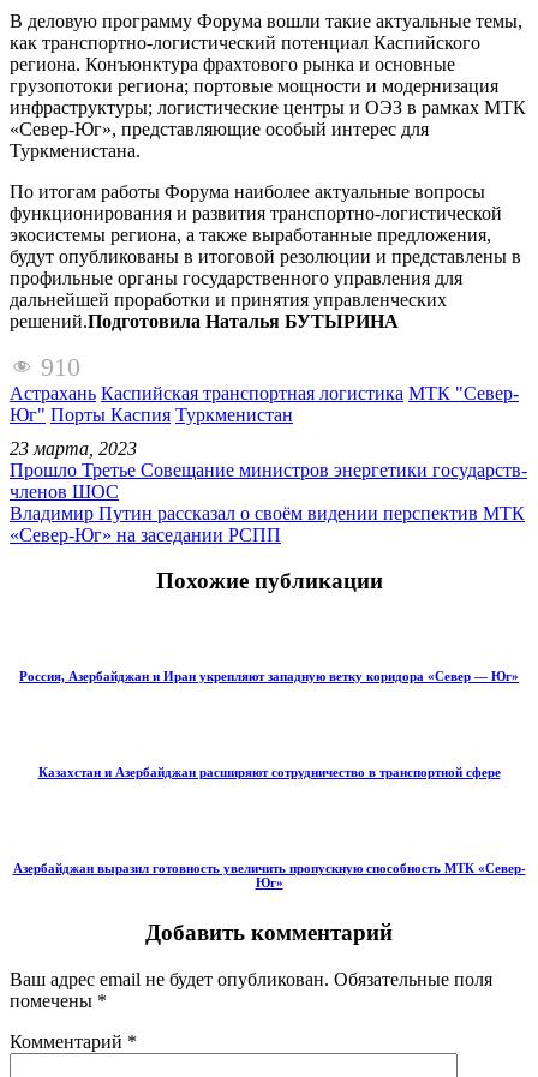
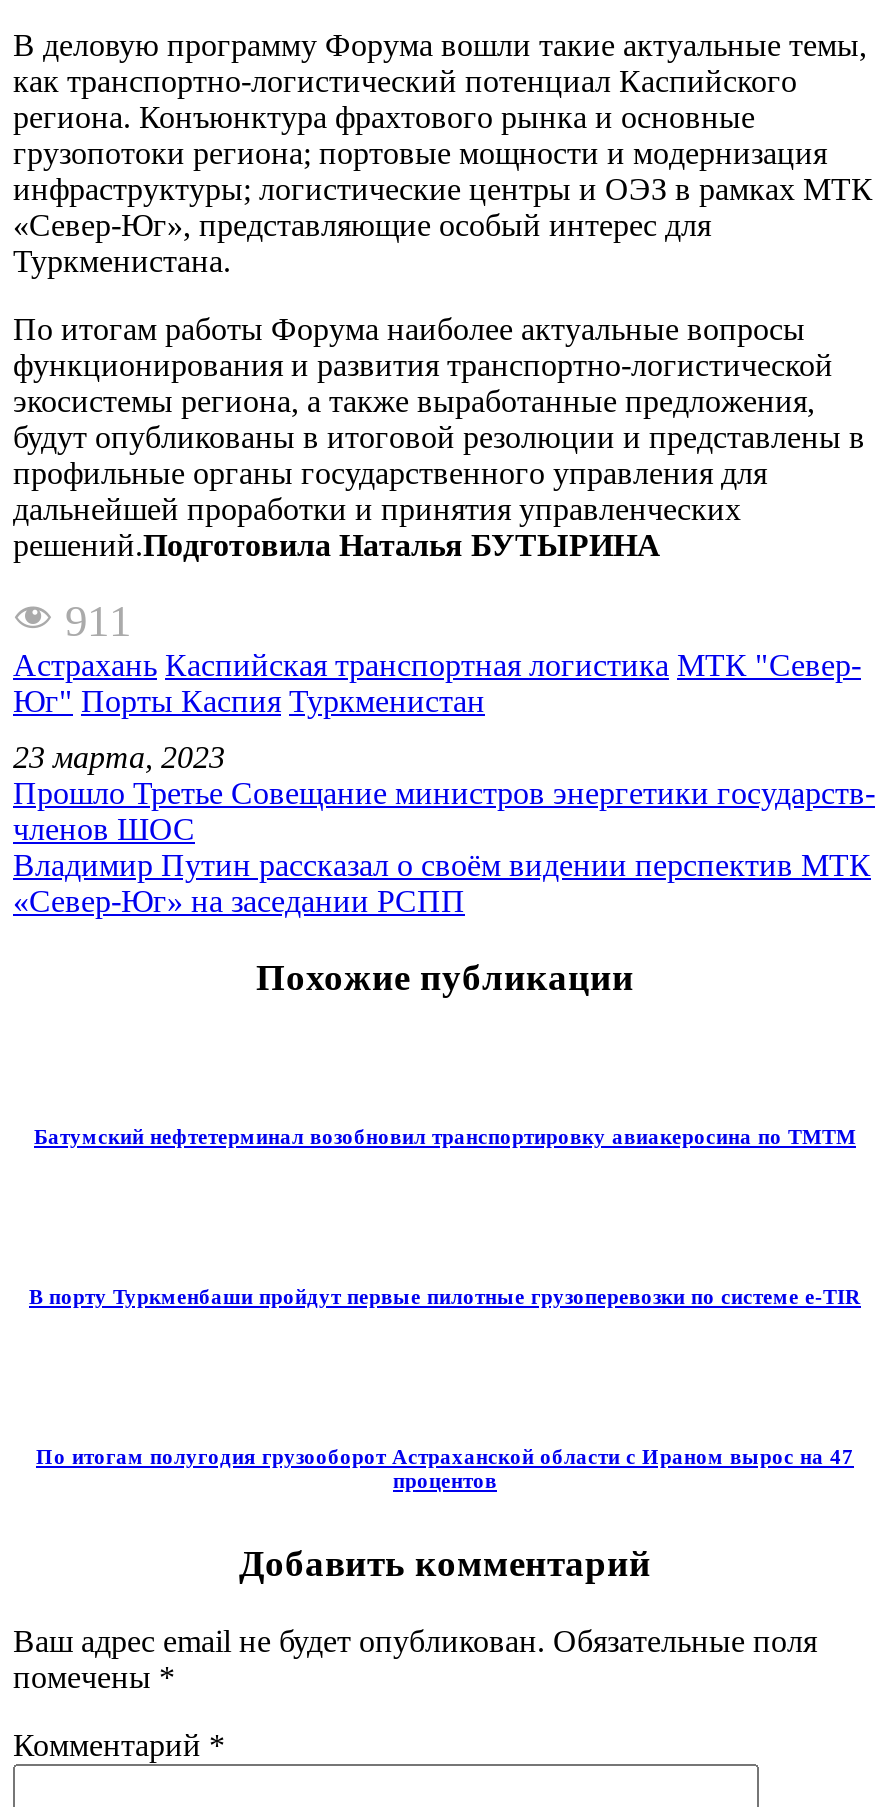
- 910
+ 911

- Россия, Азербайджан и Иран укрепляют западную ветку коридора «Север — Юг»
+ Батумский нефтетерминал возобновил транспортировку авиакеросина по ТМТМ

- Казахстан и Азербайджан расширяют сотрудничество в транспортной сфере
+ В порту Туркменбаши пройдут первые пилотные грузоперевозки по системе e-TIR

- Азербайджан выразил готовность увеличить пропускную способность МТК «Север-
- Юг»
+ По итогам полугодия грузооборот Астраханской области с Ираном вырос на 47
+ процентов
